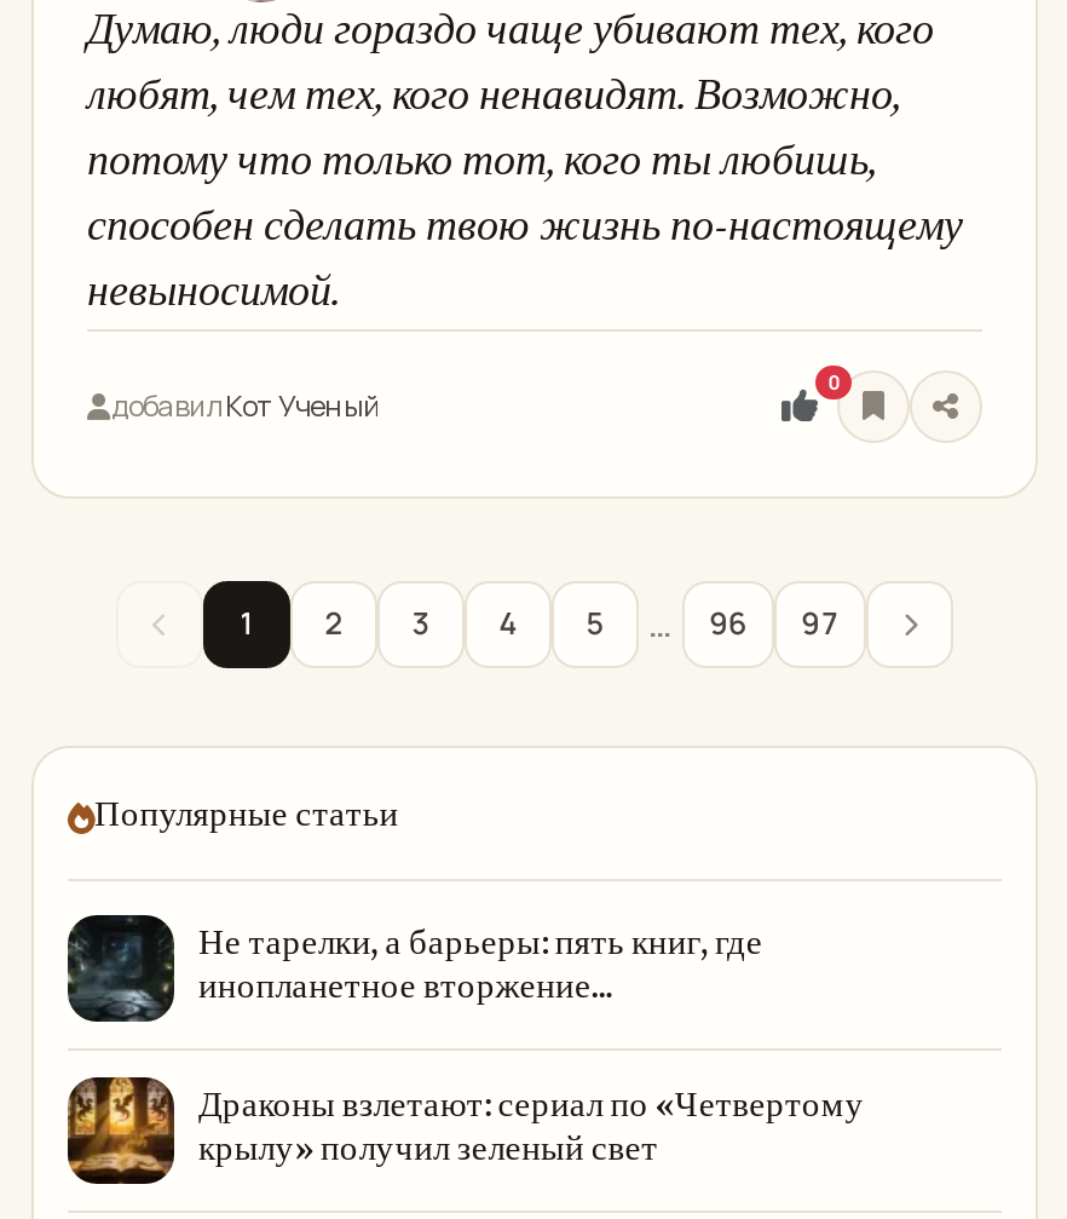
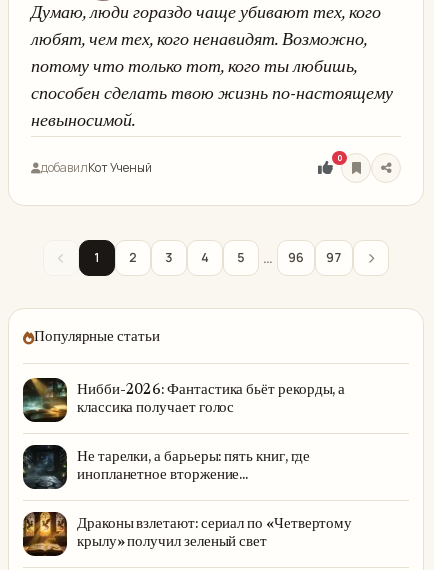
+ [image]
+ Нибби-2026: Фантастика бьёт рекорды, а
+ классика получает голос
